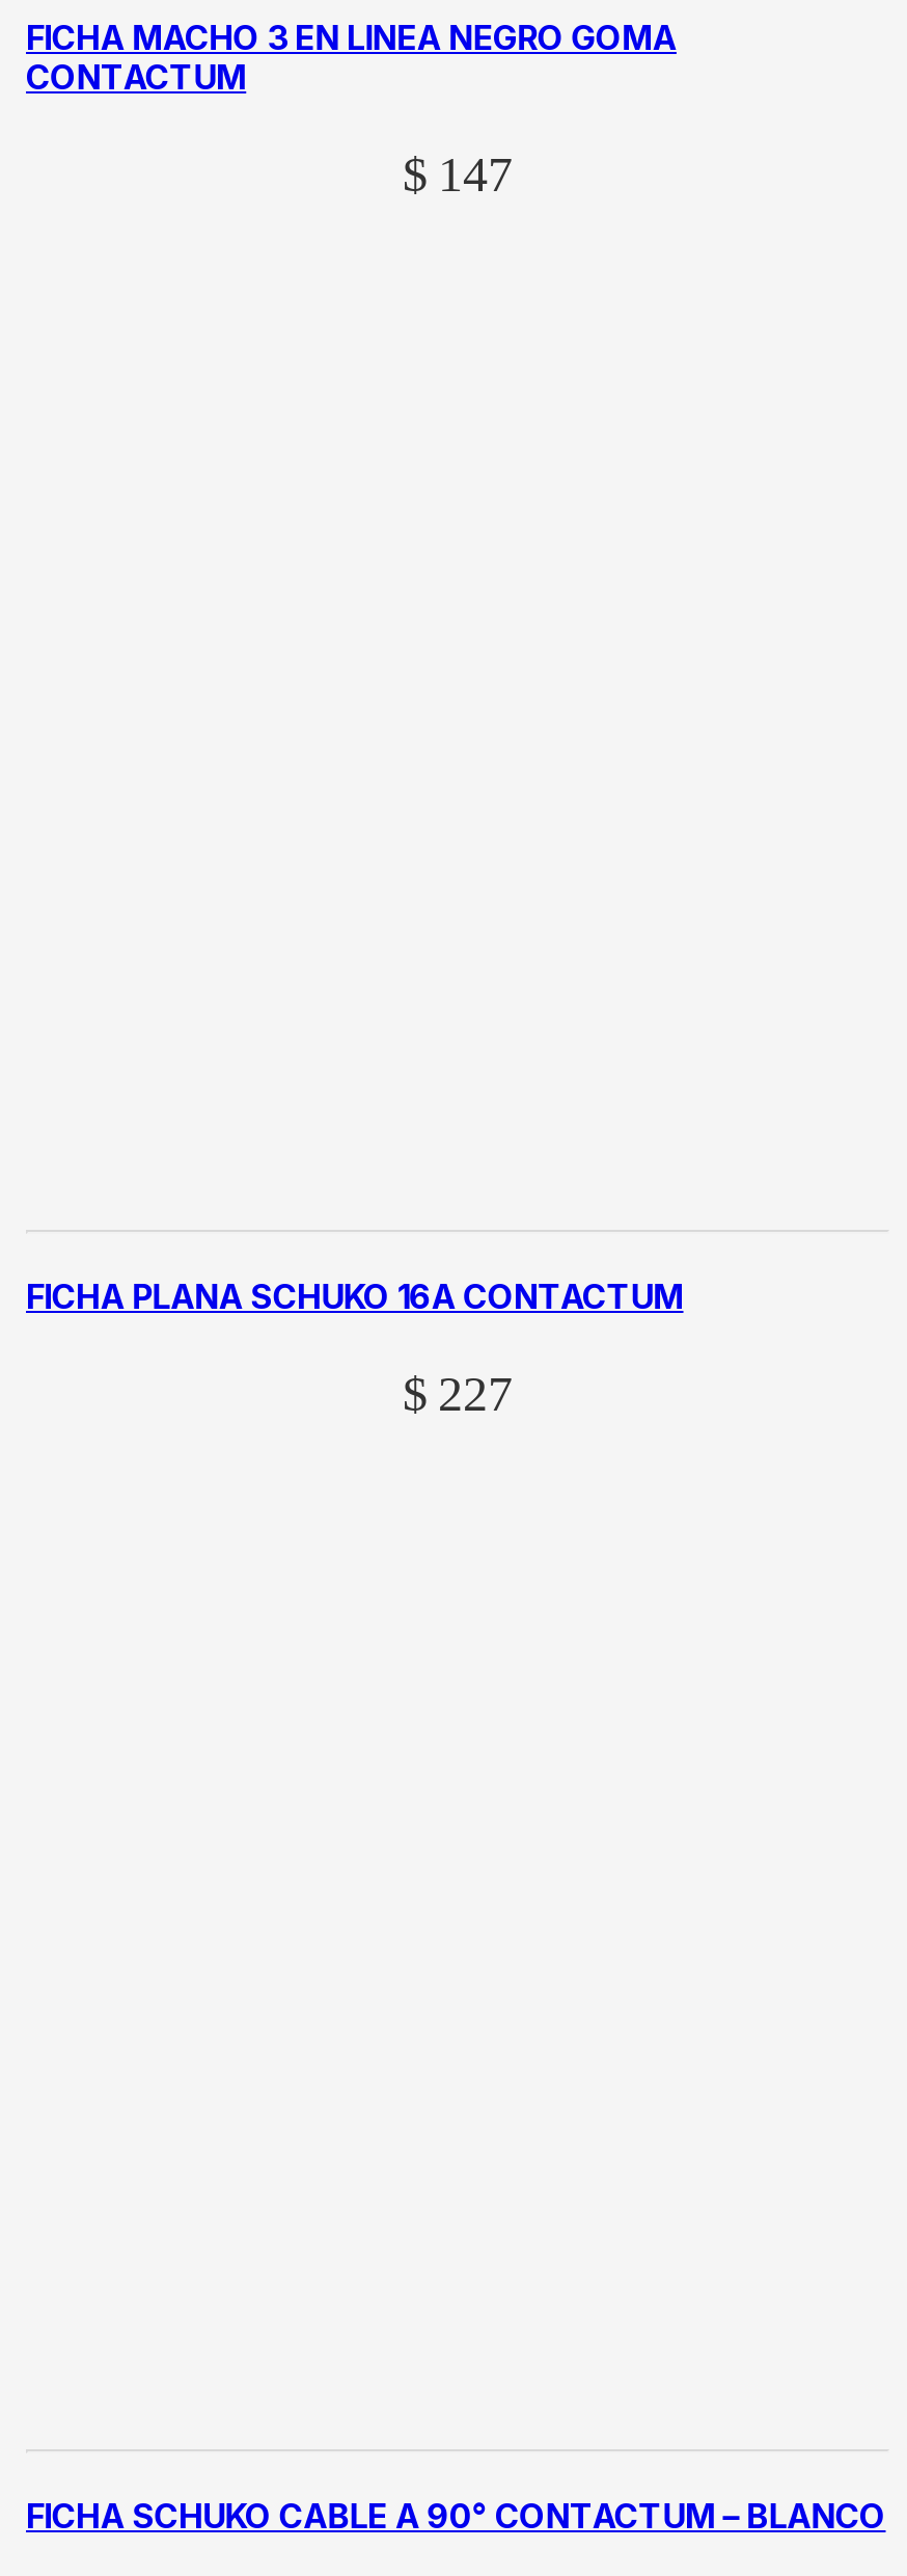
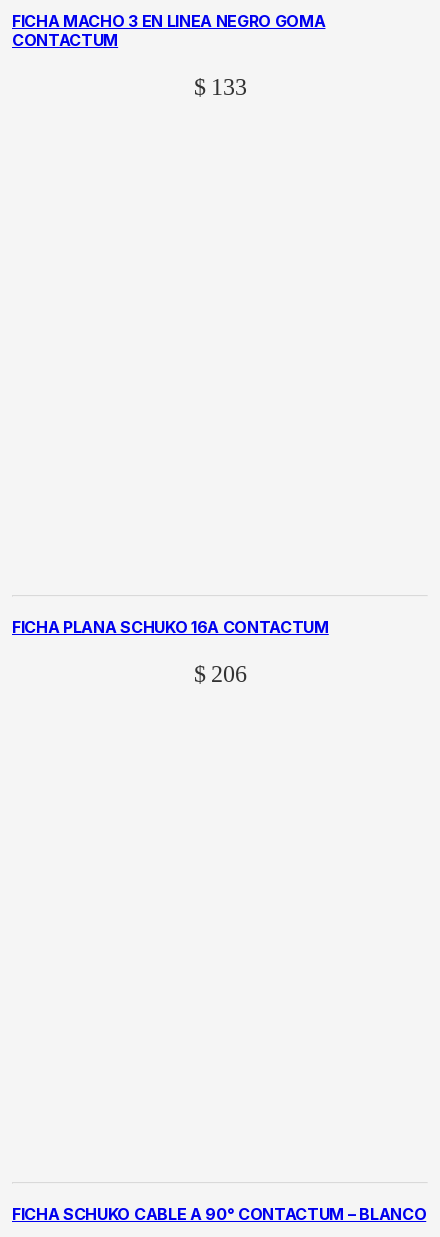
- $ 147
+ $ 133

- $ 227
+ $ 206
